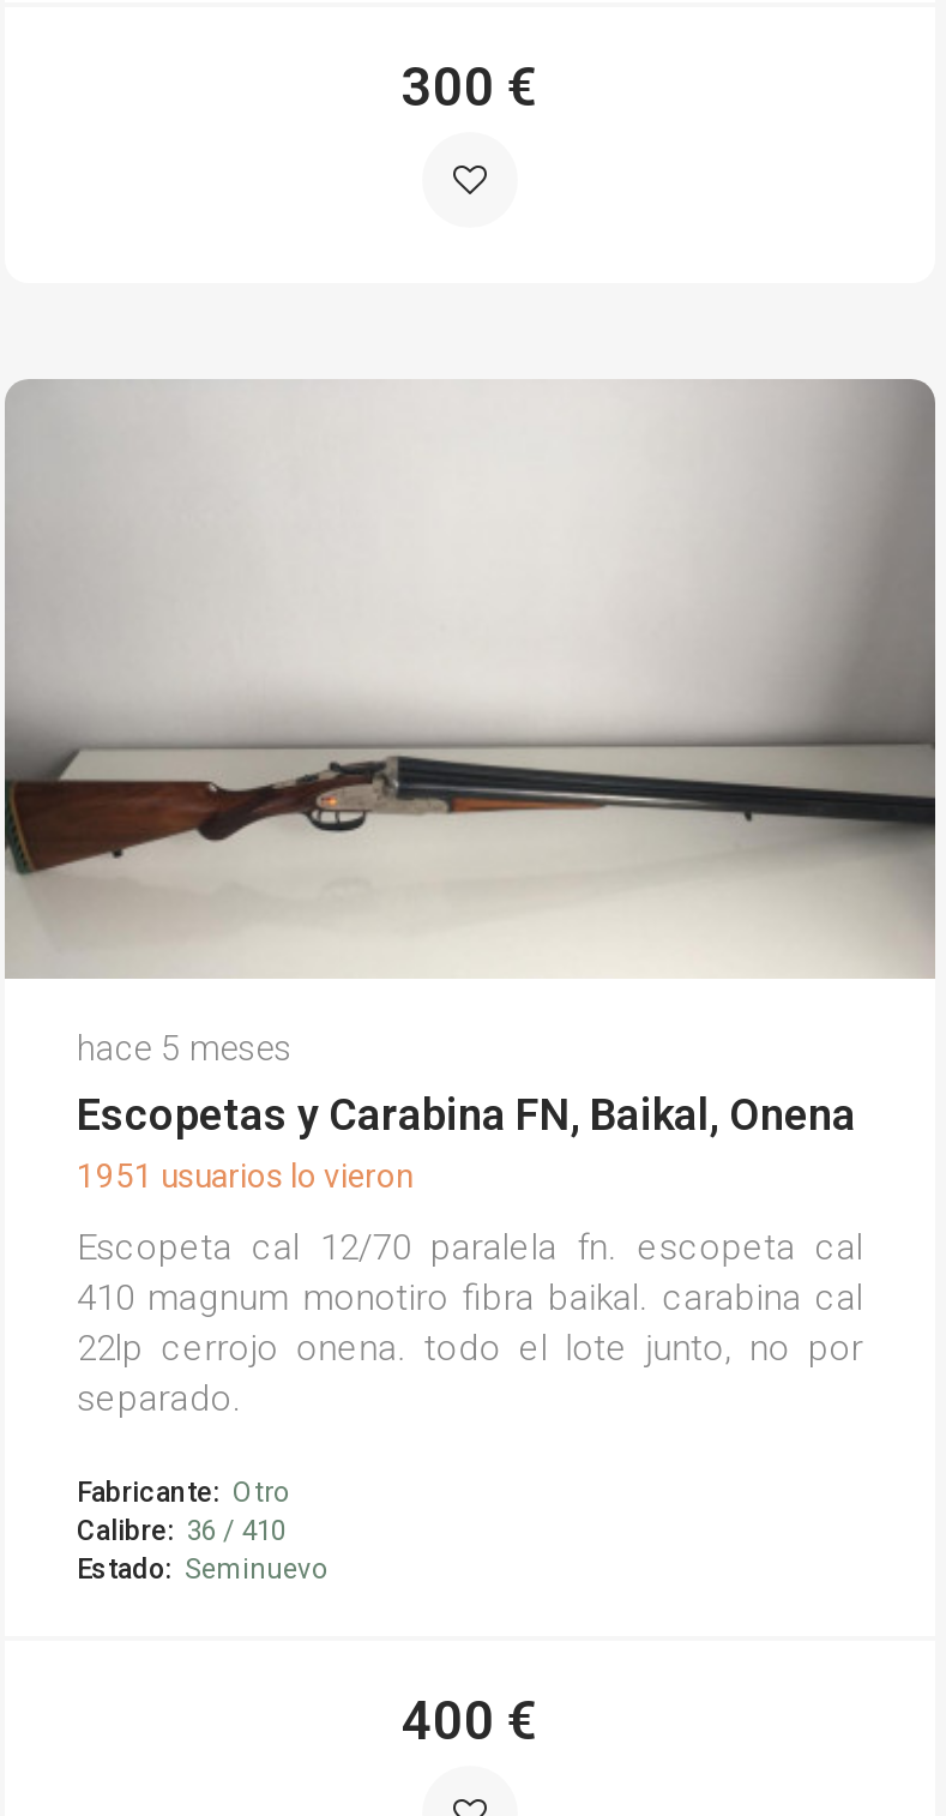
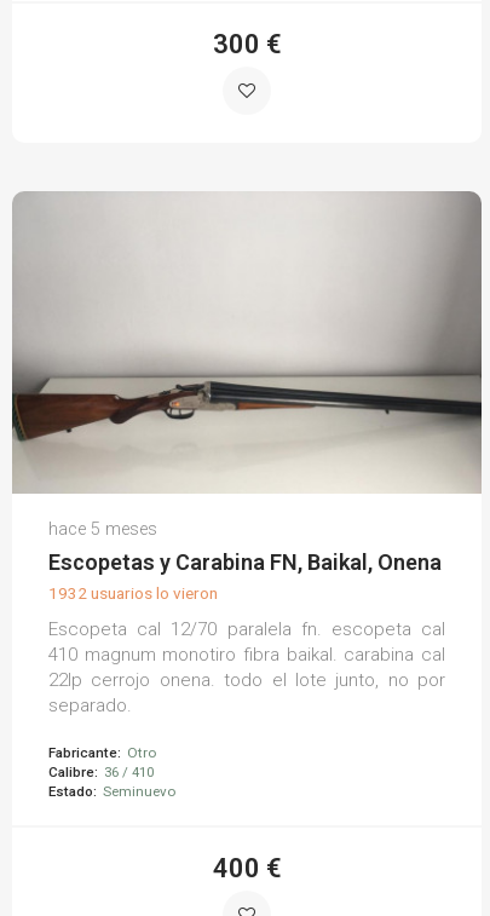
- 1951 usuarios lo vieron
+ 1932 usuarios lo vieron
